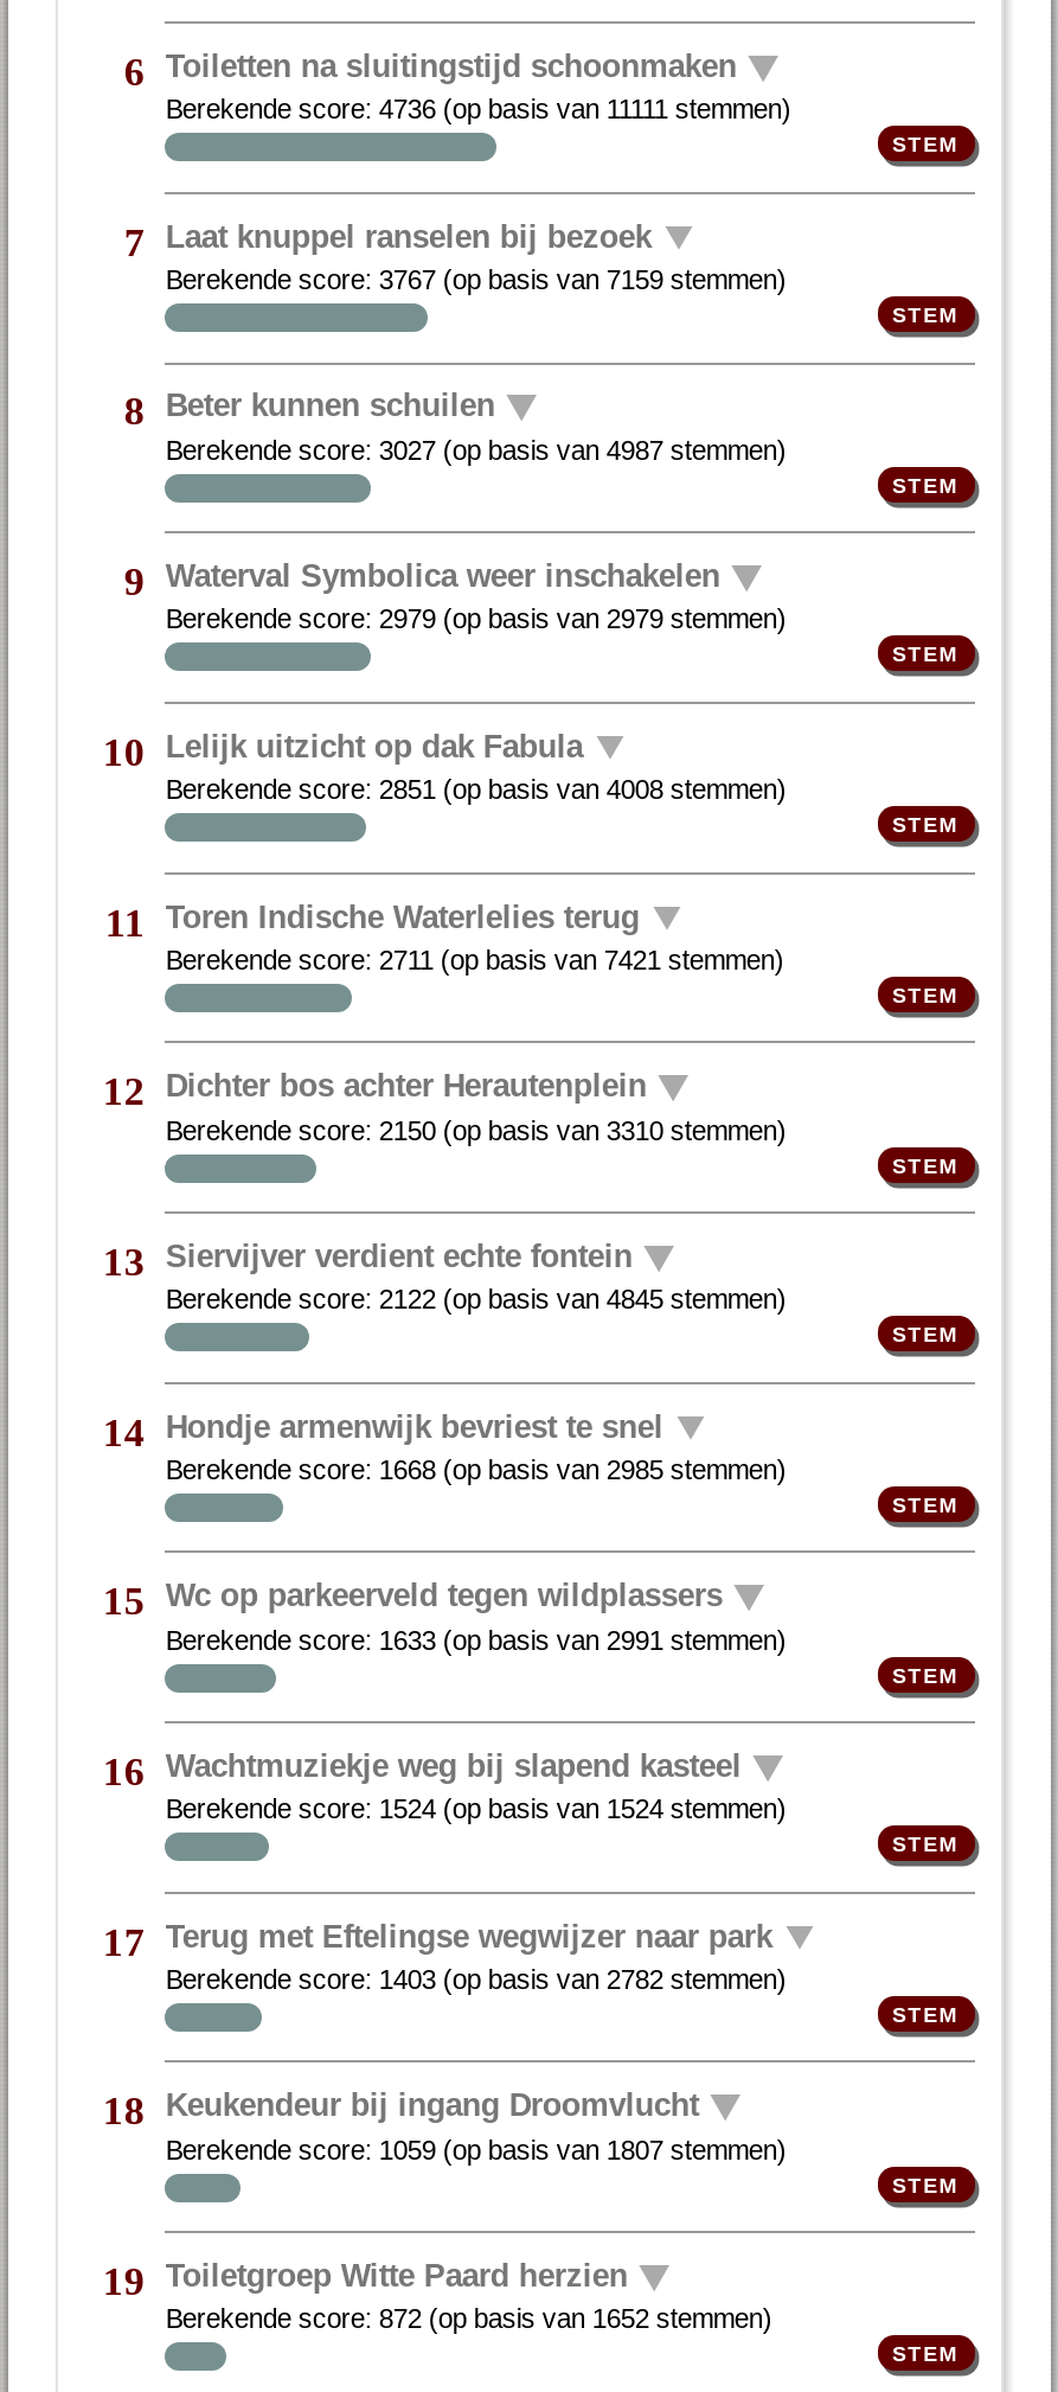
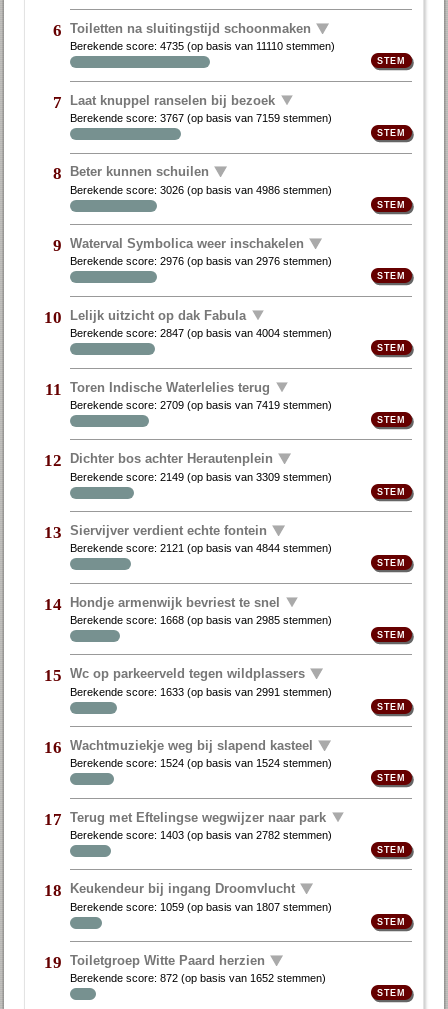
- Berekende score: 4736 (op basis van 11111 stemmen)
+ Berekende score: 4735 (op basis van 11110 stemmen)

- Berekende score: 3027 (op basis van 4987 stemmen)
+ Berekende score: 3026 (op basis van 4986 stemmen)

- Berekende score: 2979 (op basis van 2979 stemmen)
+ Berekende score: 2976 (op basis van 2976 stemmen)

- Berekende score: 2851 (op basis van 4008 stemmen)
+ Berekende score: 2847 (op basis van 4004 stemmen)

- Berekende score: 2711 (op basis van 7421 stemmen)
+ Berekende score: 2709 (op basis van 7419 stemmen)

- Berekende score: 2150 (op basis van 3310 stemmen)
+ Berekende score: 2149 (op basis van 3309 stemmen)

- Berekende score: 2122 (op basis van 4845 stemmen)
+ Berekende score: 2121 (op basis van 4844 stemmen)
